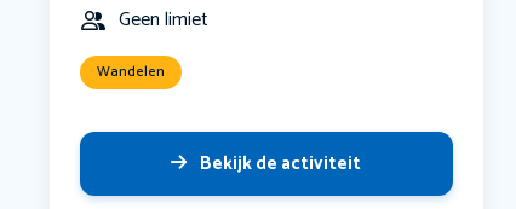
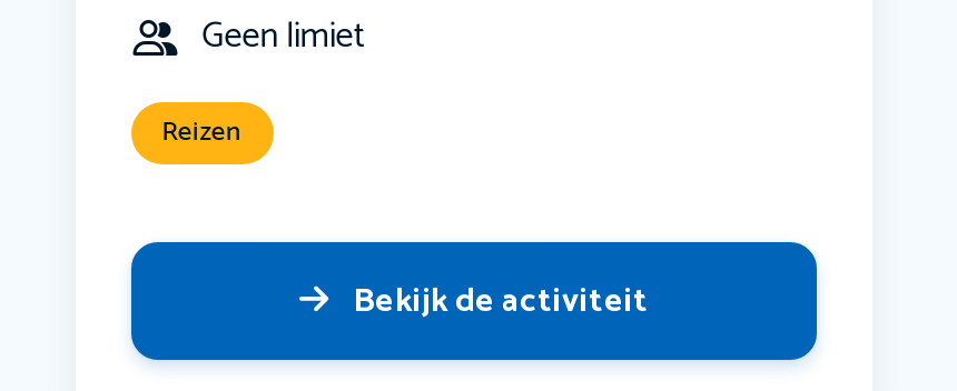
- Wandelen
+ Reizen
